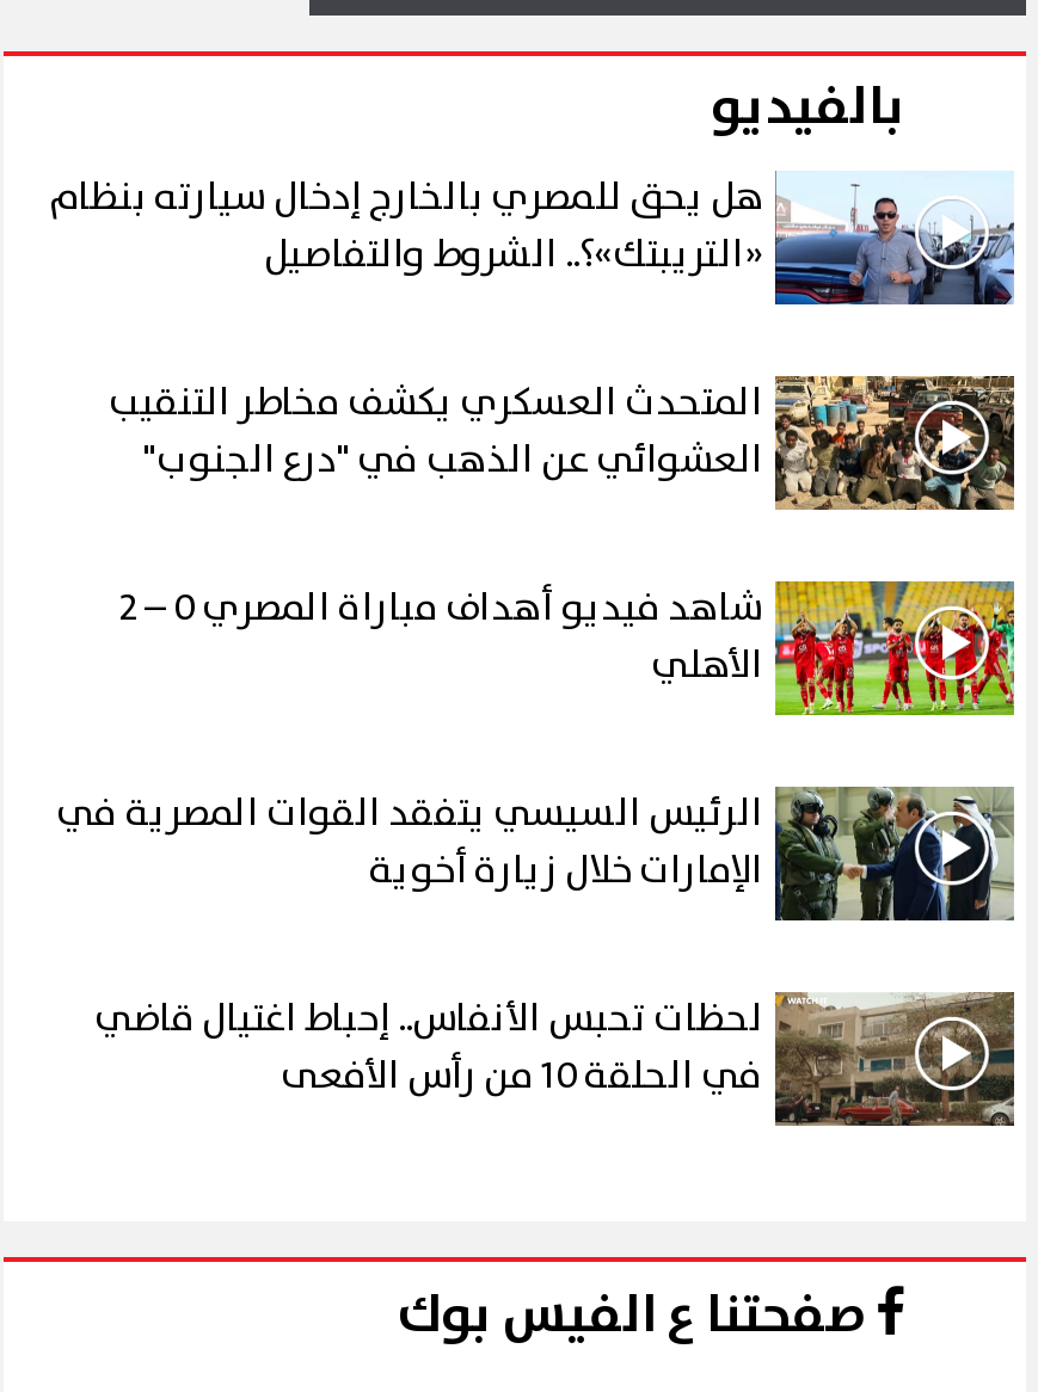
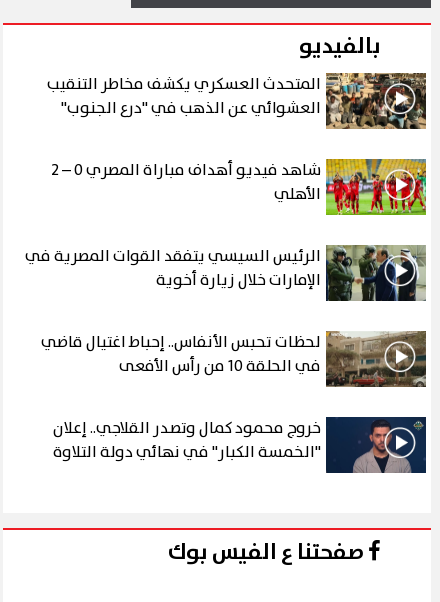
- [image]
- هل يحق للمصري بالخارج إدخال سيارته بنظام
- «التريبتك»؟.. الشروط والتفاصيل

moved up: [image] | المتحدث العسكري يكشف مخاطر التنقيب | العشوائي عن الذهب في "درع الجنوب" | الأهلي | الرئيس السيسي يتفقد القوات المصرية في | الإمارات خلال زيارة أخوية | لحظات تحبس الأنفاس.. إحباط اغتيال قاضي

moved up: [image]

+ [image]
+ خروج محمود كمال وتصدر القلاجي.. إعلان
+ "الخمسة الكبار" في نهائي دولة التلاوة
